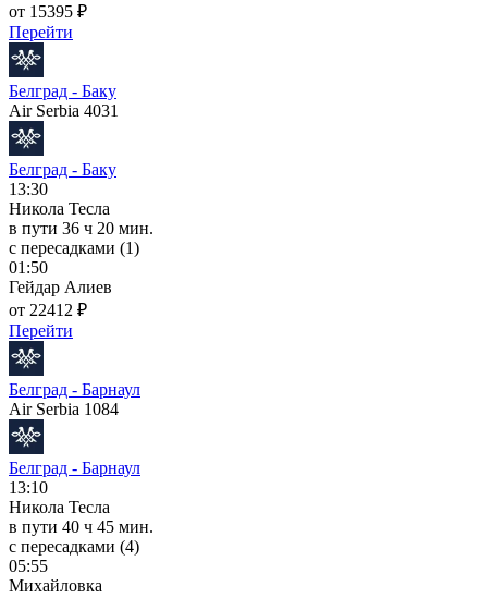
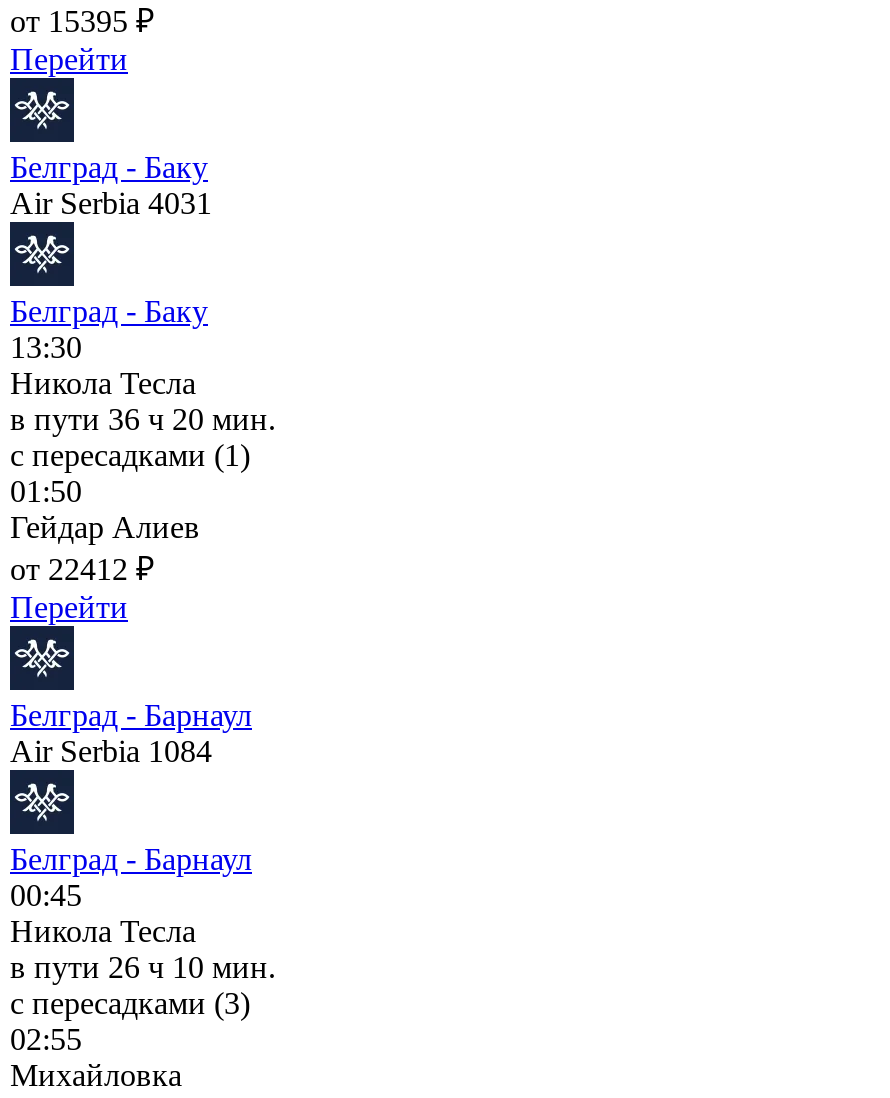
- 13:10
+ 00:45

- в пути 40 ч 45 мин.
+ в пути 26 ч 10 мин.

- с пересадками (4)
+ с пересадками (3)

- 05:55
+ 02:55
